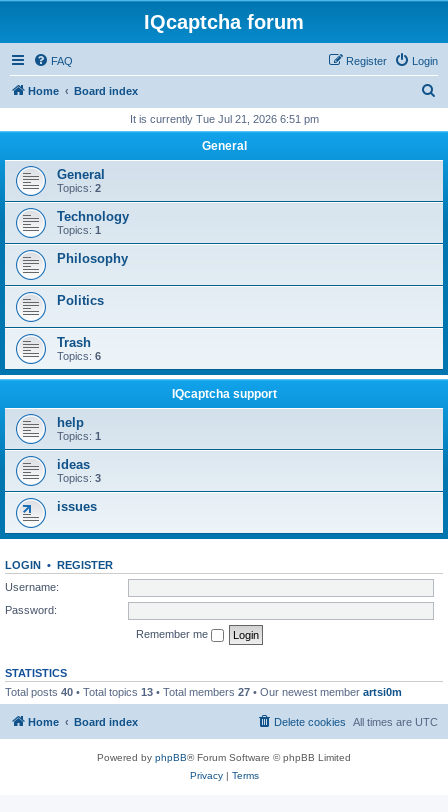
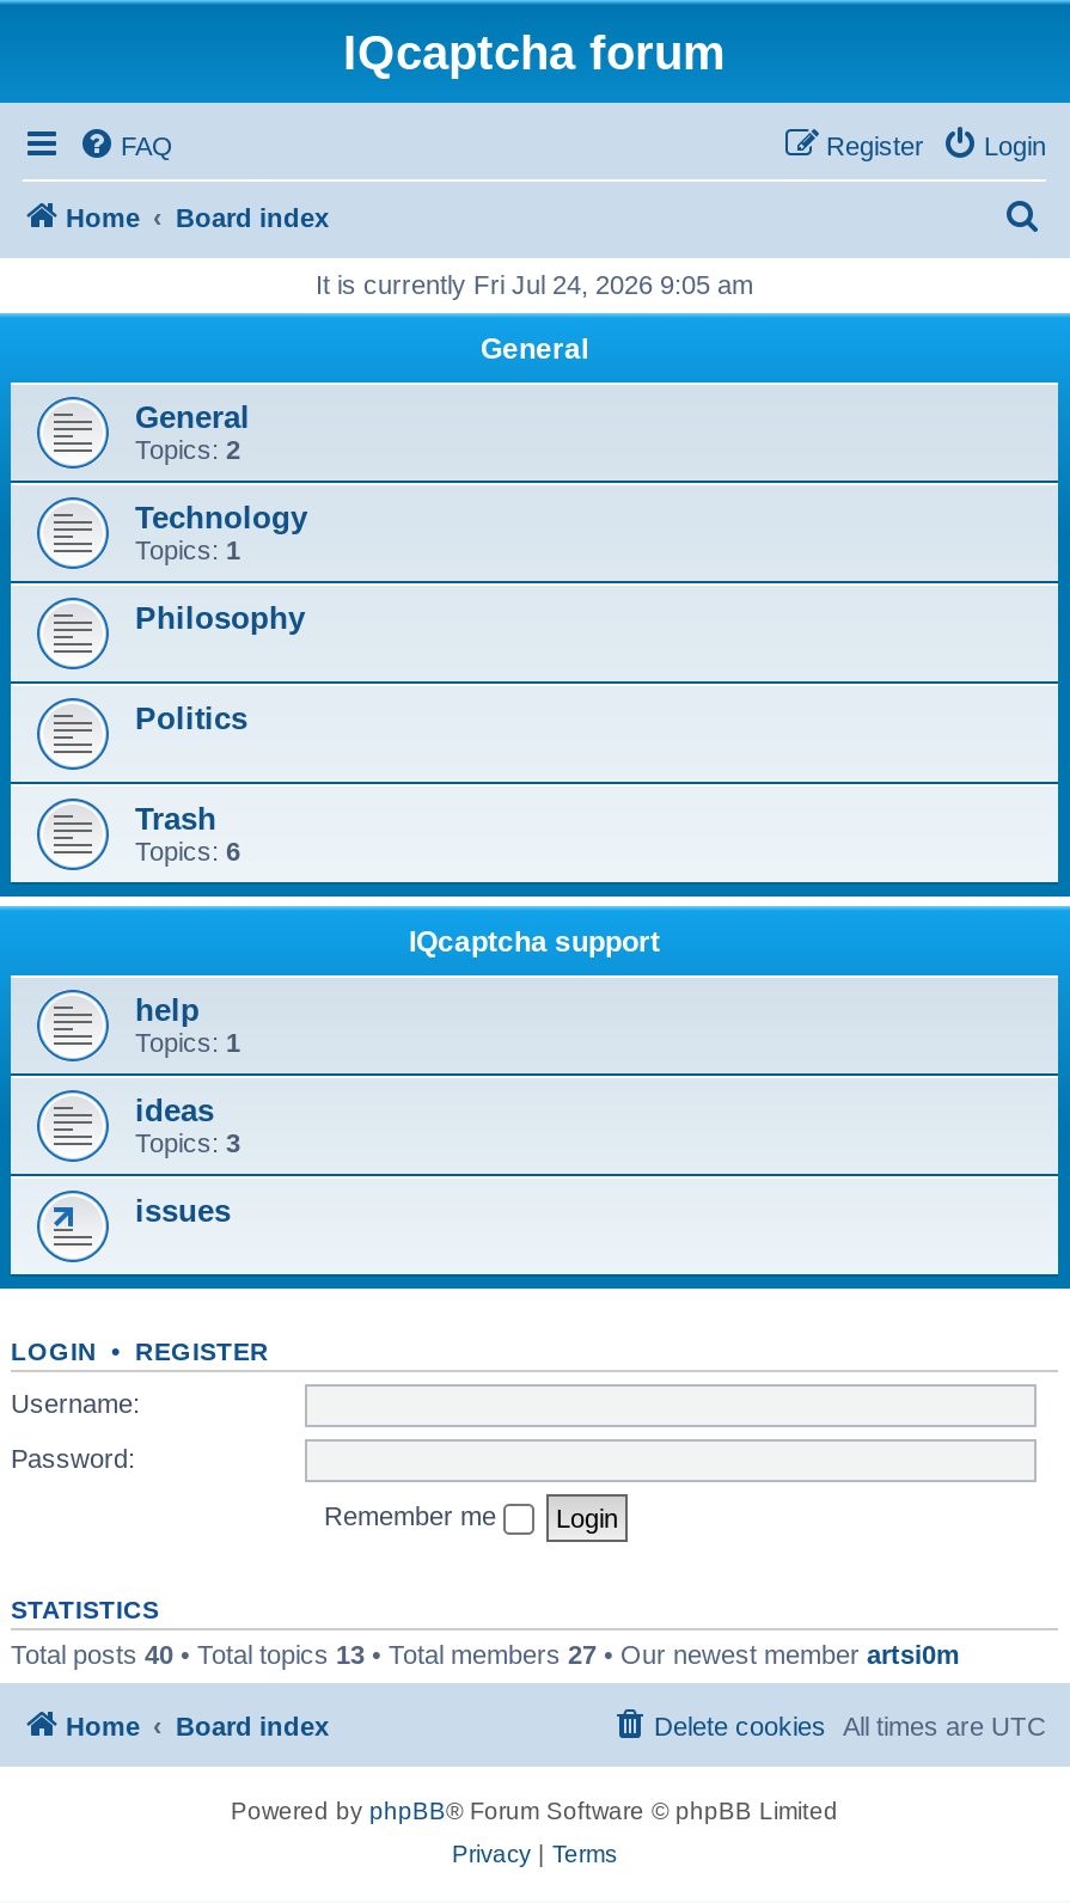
- It is currently Tue Jul 21, 2026 6:51 pm
+ It is currently Fri Jul 24, 2026 9:05 am
